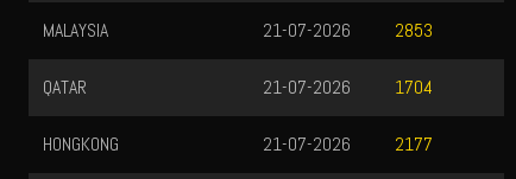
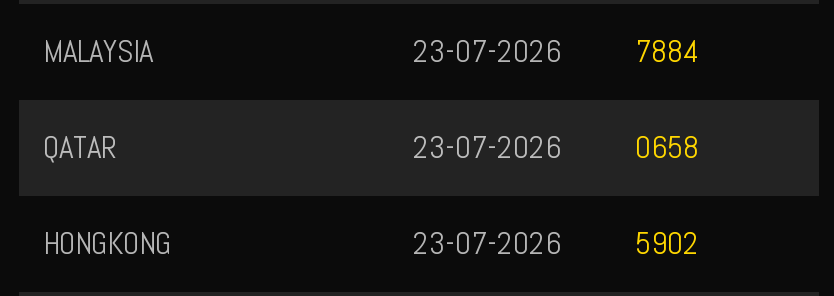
- 21-07-2026
+ 23-07-2026

- 2853
+ 7884

- 21-07-2026
+ 23-07-2026

- 1704
+ 0658

- 21-07-2026
+ 23-07-2026

- 2177
+ 5902
